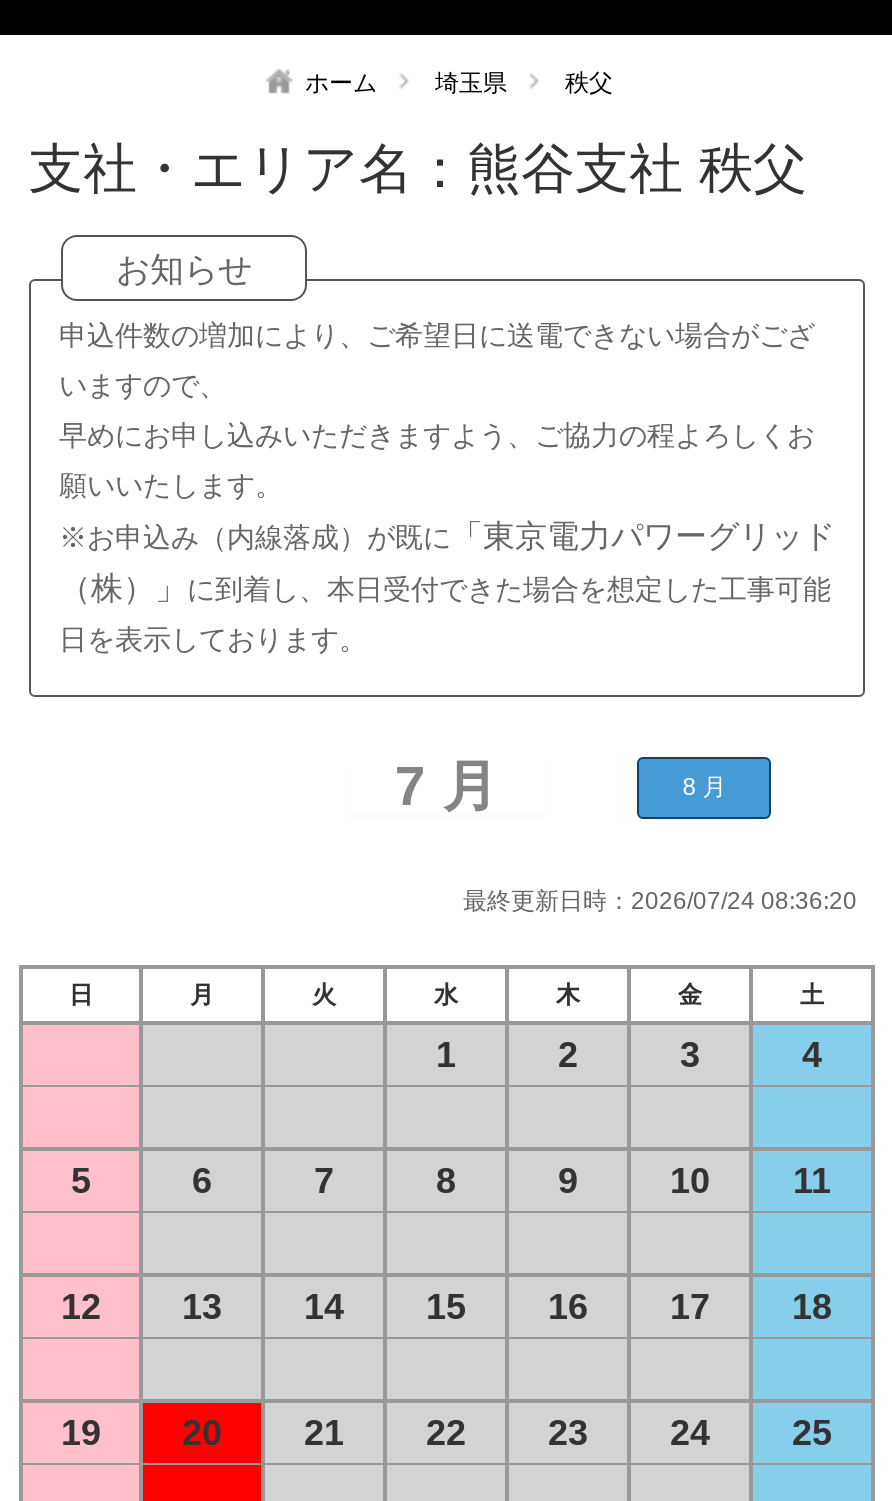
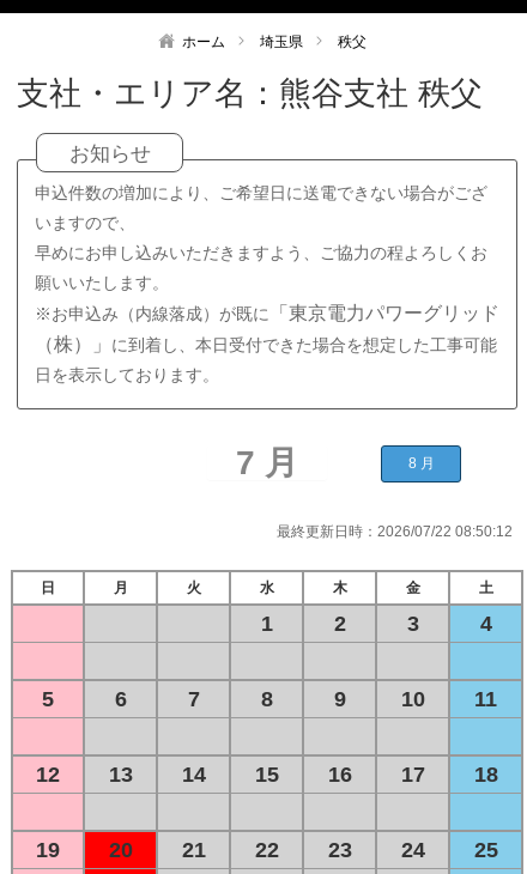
- 最終更新日時：2026/07/24 08:36:20
+ 最終更新日時：2026/07/22 08:50:12
